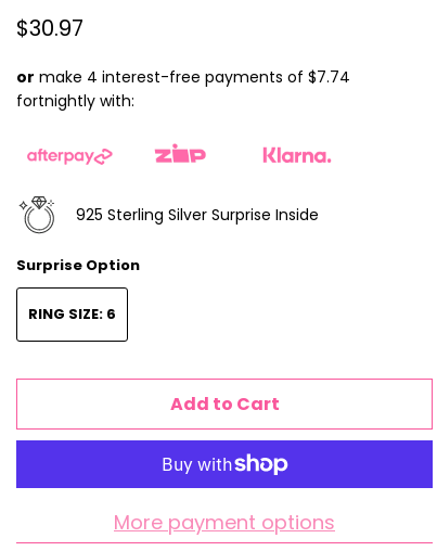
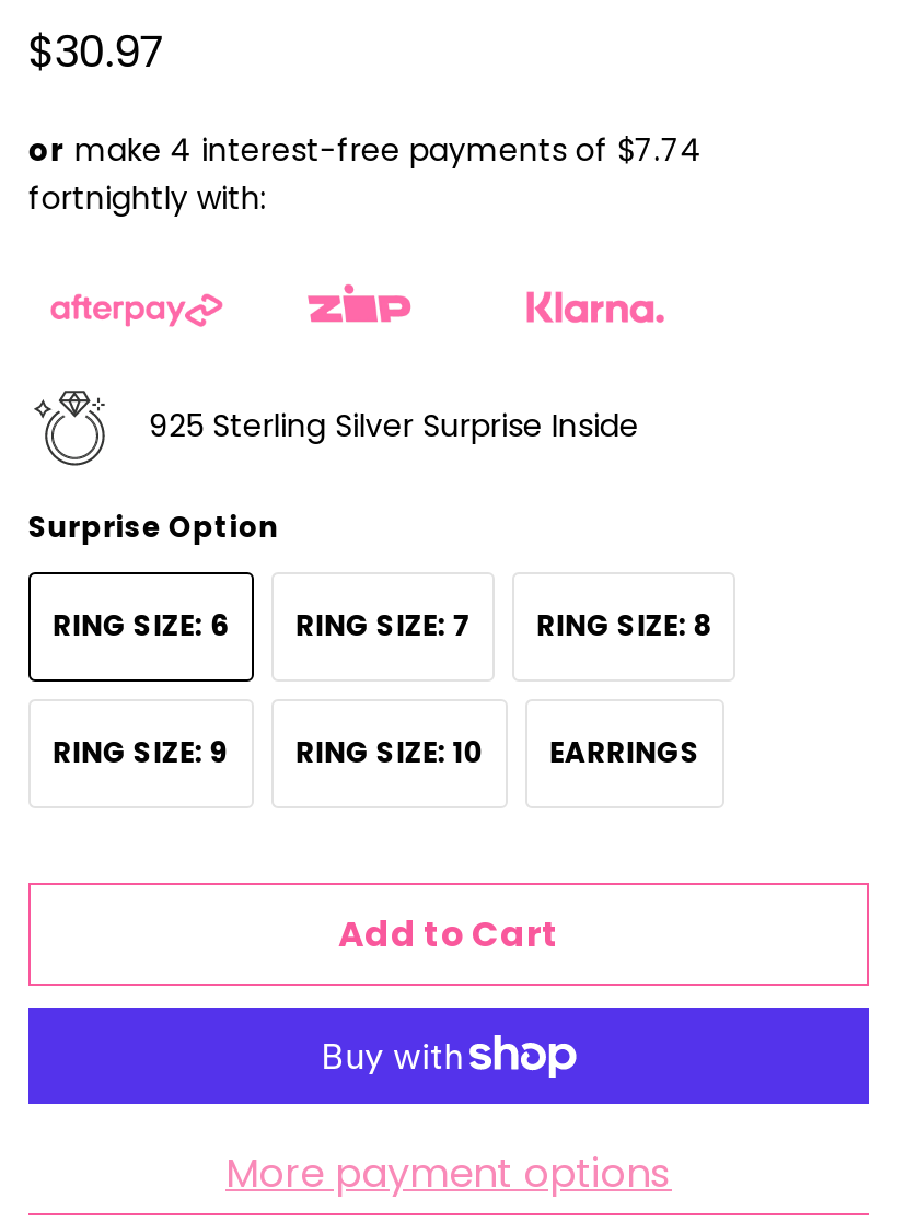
+ RING SIZE: 7
+ RING SIZE: 8
+ RING SIZE: 9
+ RING SIZE: 10
+ EARRINGS
